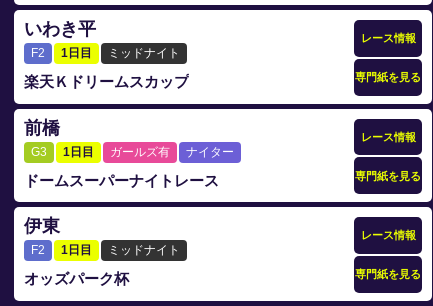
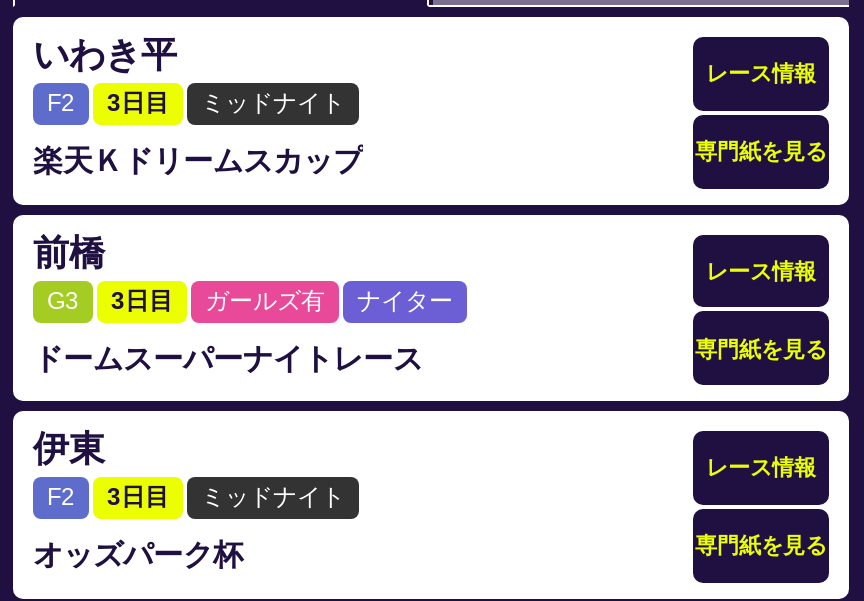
- F2 1日目 ミッドナイト
+ F2 3日目 ミッドナイト

- G3 1日目 ガールズ有 ナイター
+ G3 3日目 ガールズ有 ナイター

- F2 1日目 ミッドナイト
+ F2 3日目 ミッドナイト
